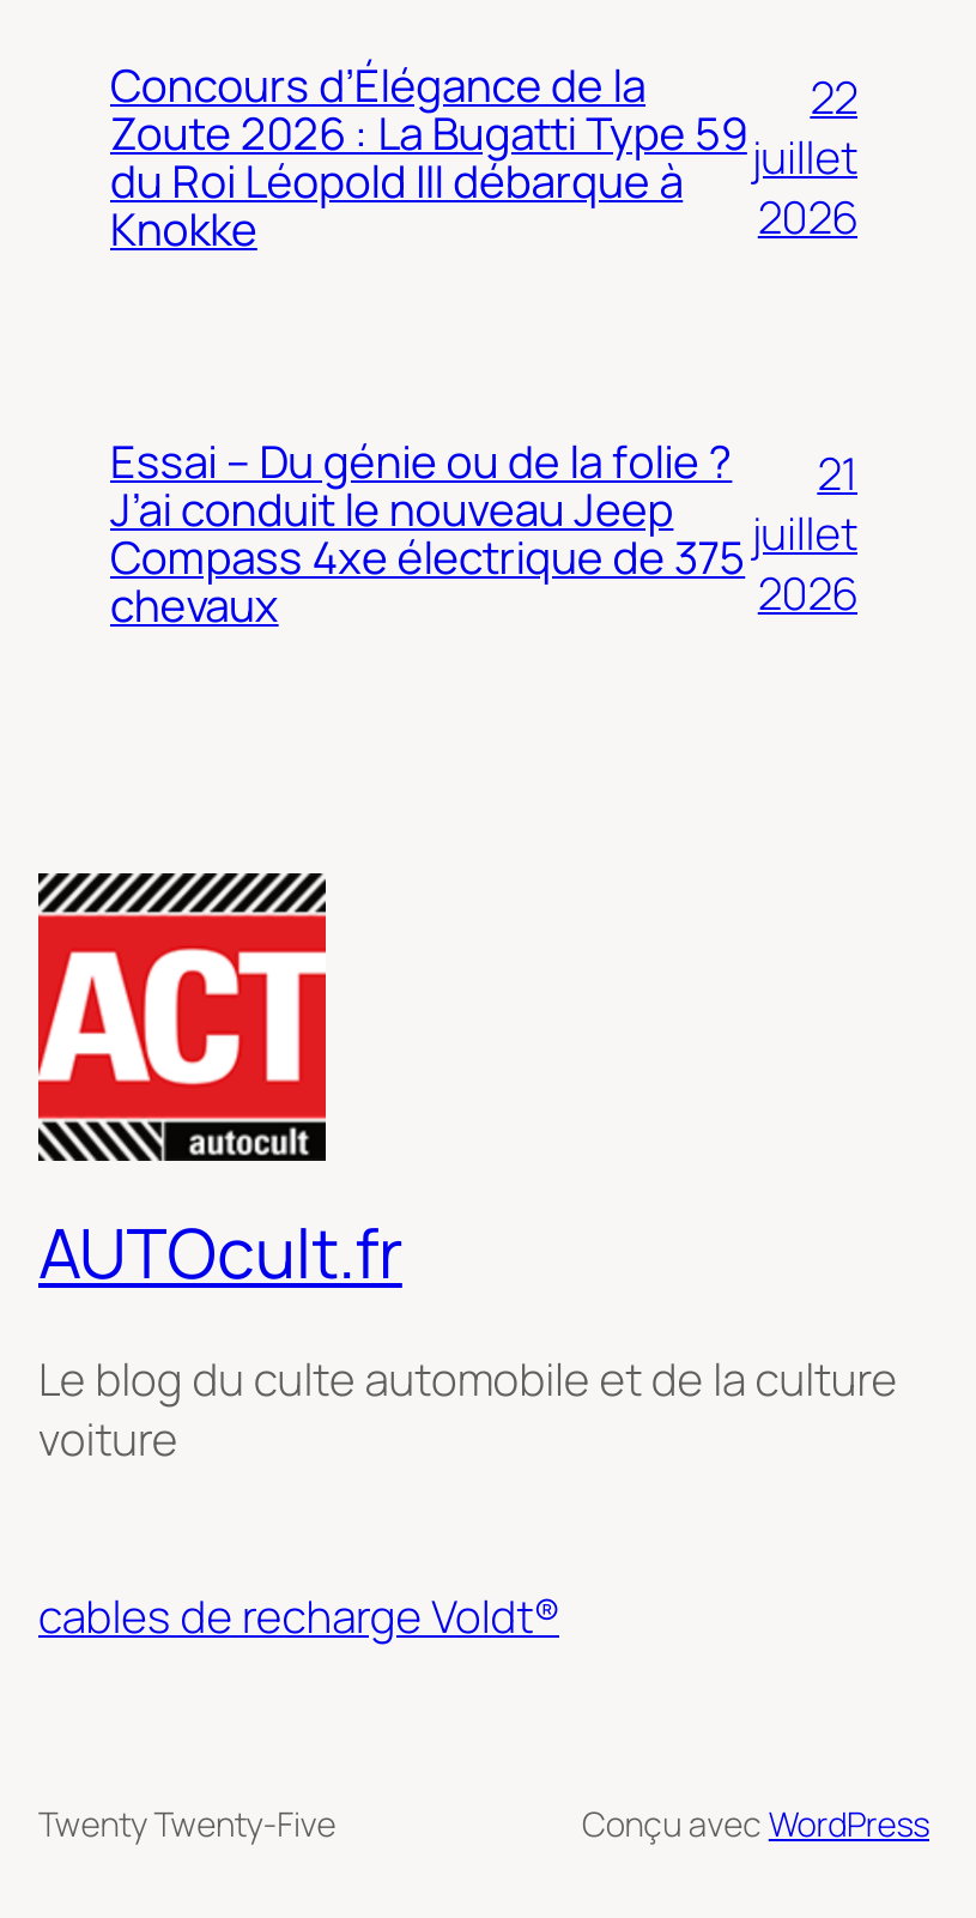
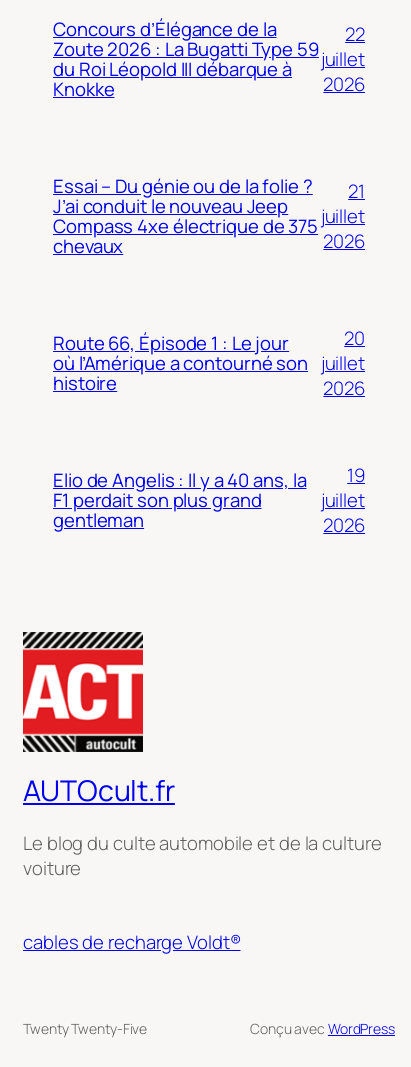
+ Route 66, Épisode 1 : Le jour
+ où l’Amérique a contourné son
+ histoire

+ Elio de Angelis : Il y a 40 ans, la
+ F1 perdait son plus grand
+ gentleman

+ 20
+ juillet
+ 2026

+ 19
+ juillet
+ 2026
